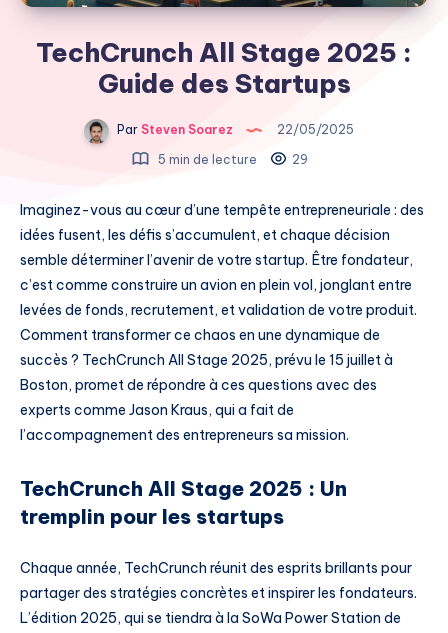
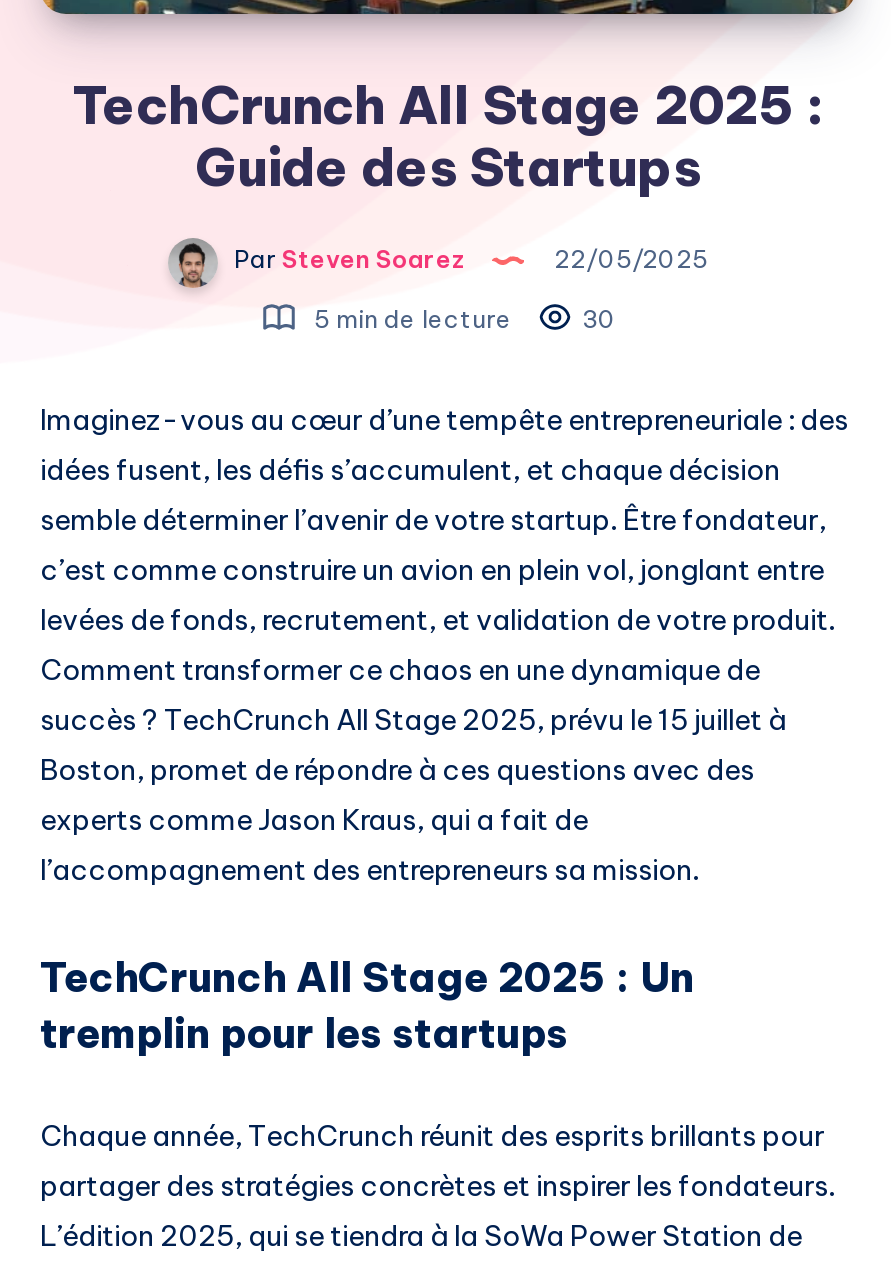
- 29
+ 30
